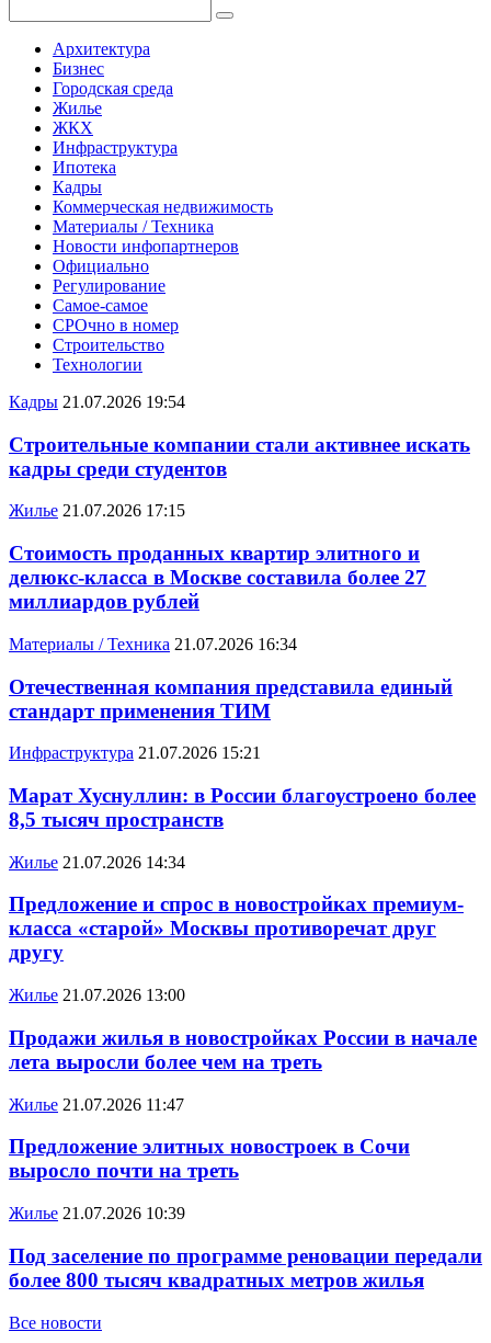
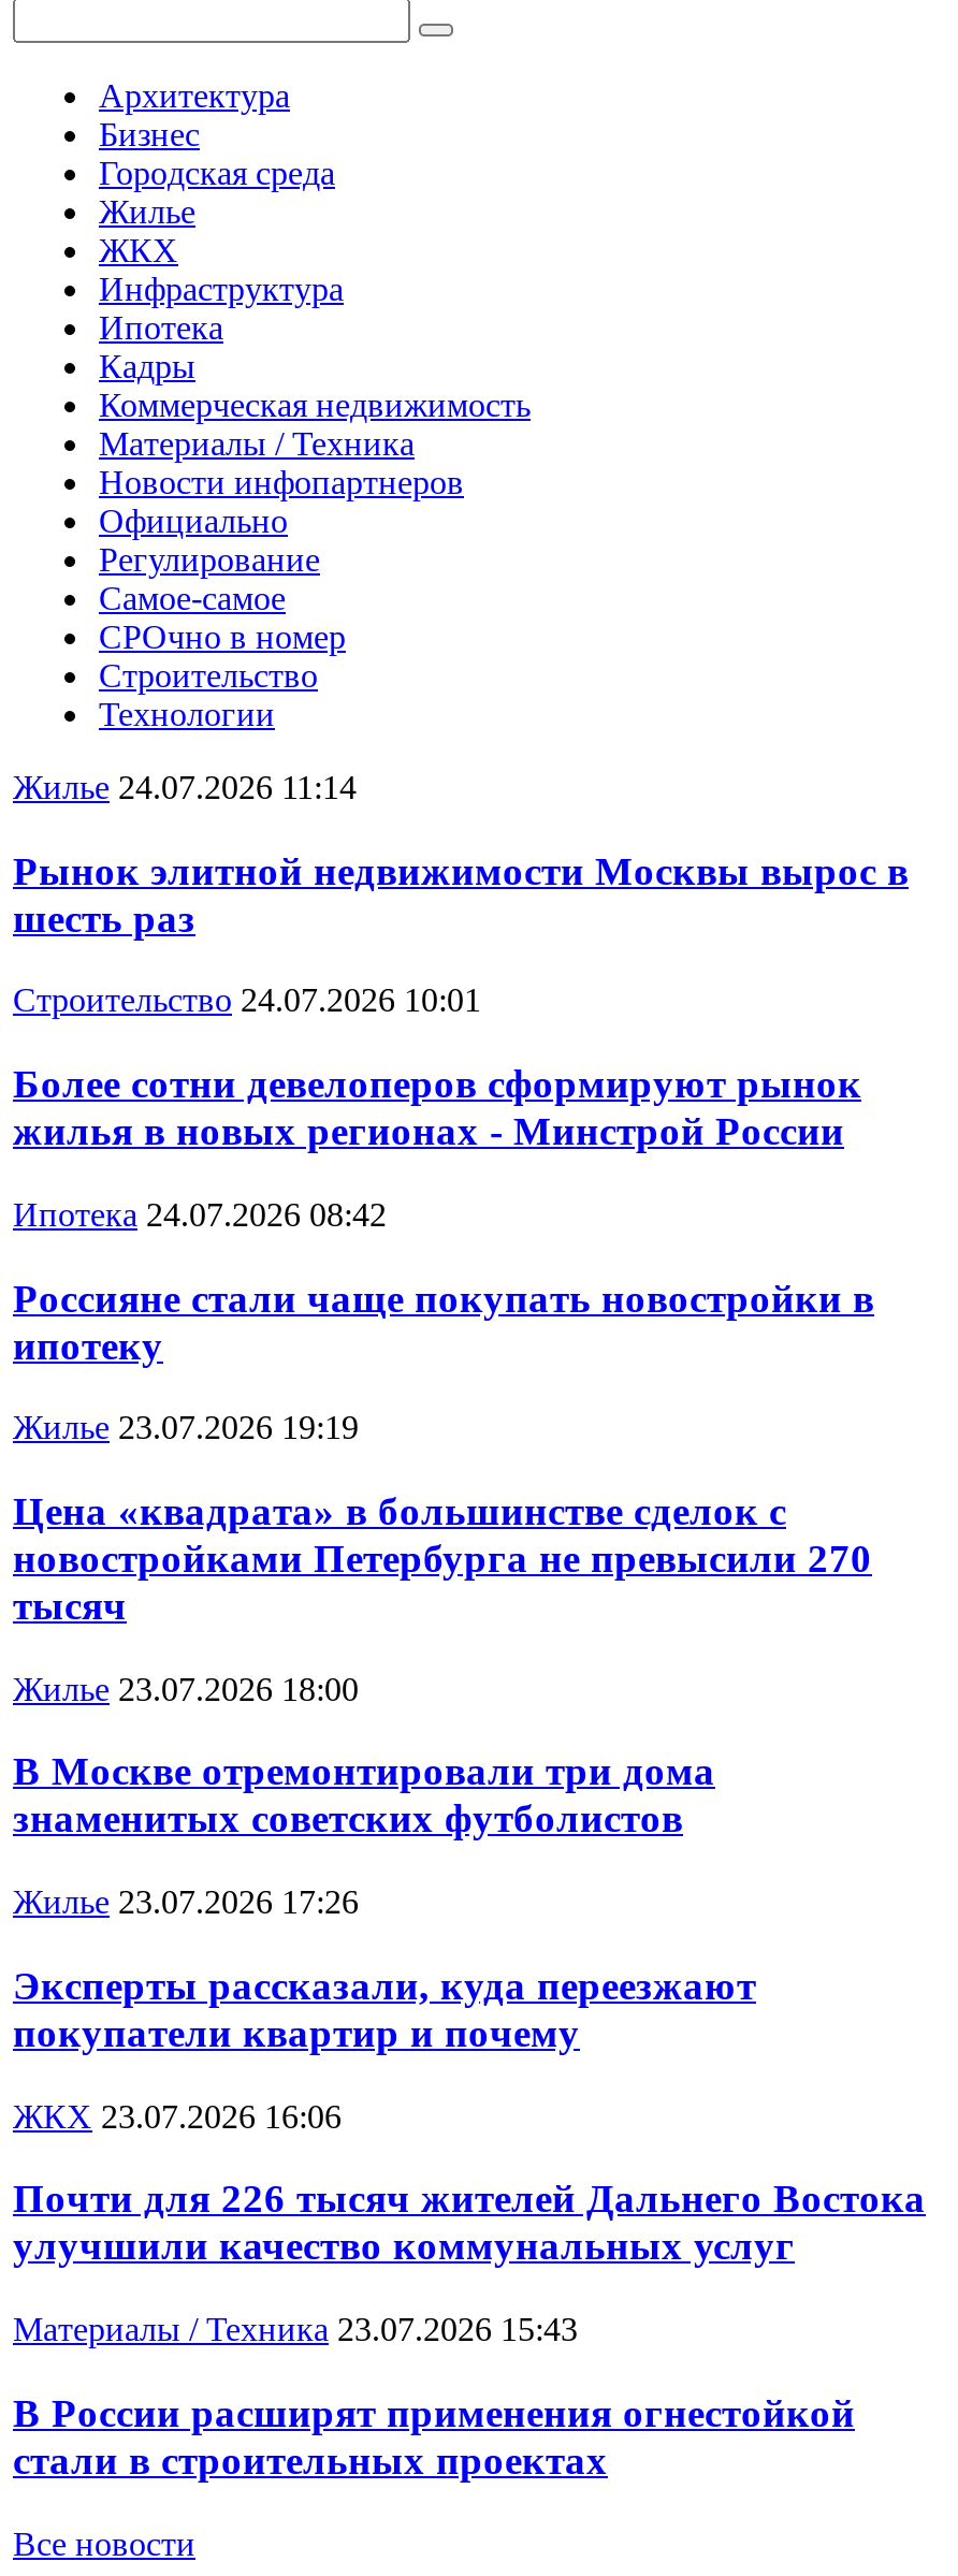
- Кадры 21.07.2026 19:54
+ Жилье 24.07.2026 11:14

- Строительные компании стали активнее искать
- кадры среди студентов
+ Рынок элитной недвижимости Москвы вырос в
+ шесть раз

- Жилье 21.07.2026 17:15
+ Строительство 24.07.2026 10:01

- Стоимость проданных квартир элитного и
- делюкс-класса в Москве составила более 27
- миллиардов рублей
+ Более сотни девелоперов сформируют рынок
+ жилья в новых регионах - Минстрой России

- Материалы / Техника 21.07.2026 16:34
+ Ипотека 24.07.2026 08:42

- Отечественная компания представила единый
- стандарт применения ТИМ
+ Россияне стали чаще покупать новостройки в
+ ипотеку

- Инфраструктура 21.07.2026 15:21
+ Жилье 23.07.2026 19:19

- Марат Хуснуллин: в России благоустроено более
- 8,5 тысяч пространств
+ Цена «квадрата» в большинстве сделок с
+ новостройками Петербурга не превысили 270
+ тысяч

- Жилье 21.07.2026 14:34
+ Жилье 23.07.2026 18:00

- Предложение и спрос в новостройках премиум-
- класса «старой» Москвы противоречат друг
- другу
+ В Москве отремонтировали три дома
+ знаменитых советских футболистов

- Жилье 21.07.2026 13:00
+ Жилье 23.07.2026 17:26

- Продажи жилья в новостройках России в начале
- лета выросли более чем на треть
+ Эксперты рассказали, куда переезжают
+ покупатели квартир и почему

- Жилье 21.07.2026 11:47
+ ЖКХ 23.07.2026 16:06

- Предложение элитных новостроек в Сочи
- выросло почти на треть
+ Почти для 226 тысяч жителей Дальнего Востока
+ улучшили качество коммунальных услуг

- Жилье 21.07.2026 10:39
+ Материалы / Техника 23.07.2026 15:43

- Под заселение по программе реновации передали
- более 800 тысяч квадратных метров жилья
+ В России расширят применения огнестойкой
+ стали в строительных проектах
